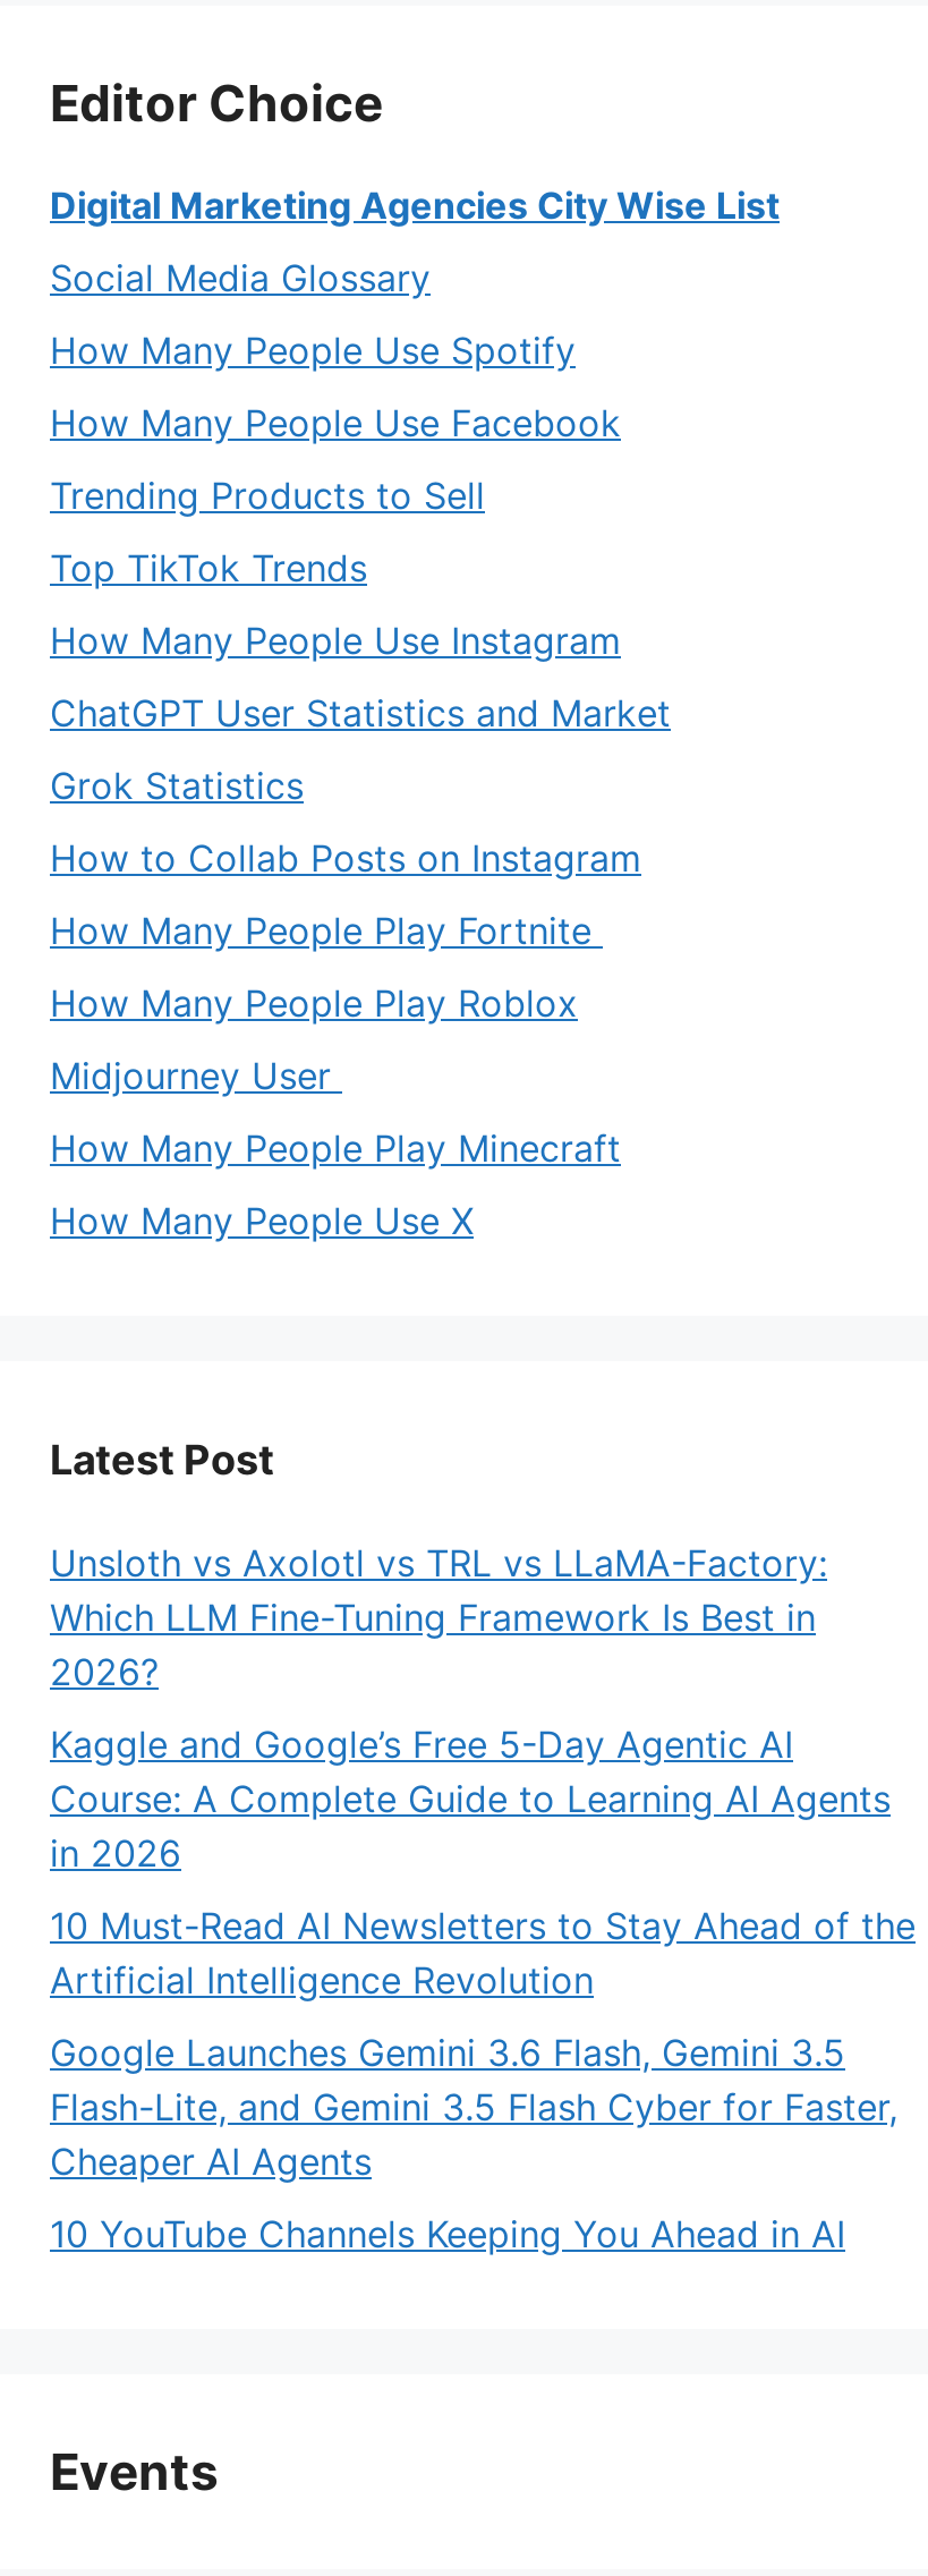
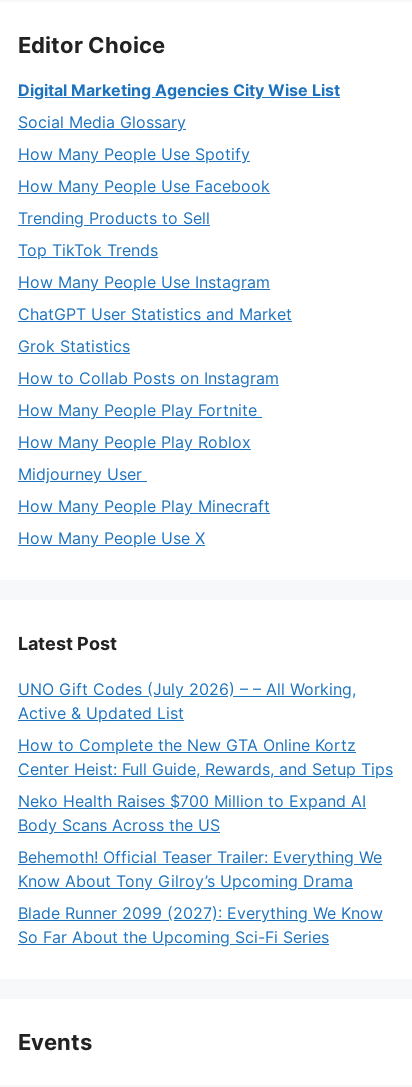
- Unsloth vs Axolotl vs TRL vs LLaMA-Factory:
- Which LLM Fine-Tuning Framework Is Best in
- 2026?
+ UNO Gift Codes (July 2026) – – All Working,
+ Active & Updated List

- Kaggle and Google’s Free 5-Day Agentic AI
- Course: A Complete Guide to Learning AI Agents
- in 2026
+ How to Complete the New GTA Online Kortz
+ Center Heist: Full Guide, Rewards, and Setup Tips

- 10 Must-Read AI Newsletters to Stay Ahead of the
- Artificial Intelligence Revolution
+ Neko Health Raises $700 Million to Expand AI
+ Body Scans Across the US

- Google Launches Gemini 3.6 Flash, Gemini 3.5
- Flash-Lite, and Gemini 3.5 Flash Cyber for Faster,
- Cheaper AI Agents
+ Behemoth! Official Teaser Trailer: Everything We
+ Know About Tony Gilroy’s Upcoming Drama

- 10 YouTube Channels Keeping You Ahead in AI
+ Blade Runner 2099 (2027): Everything We Know
+ So Far About the Upcoming Sci-Fi Series
